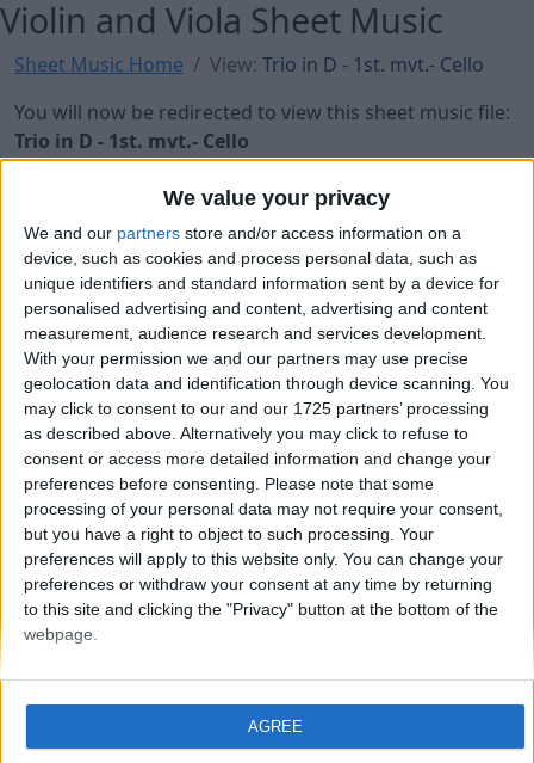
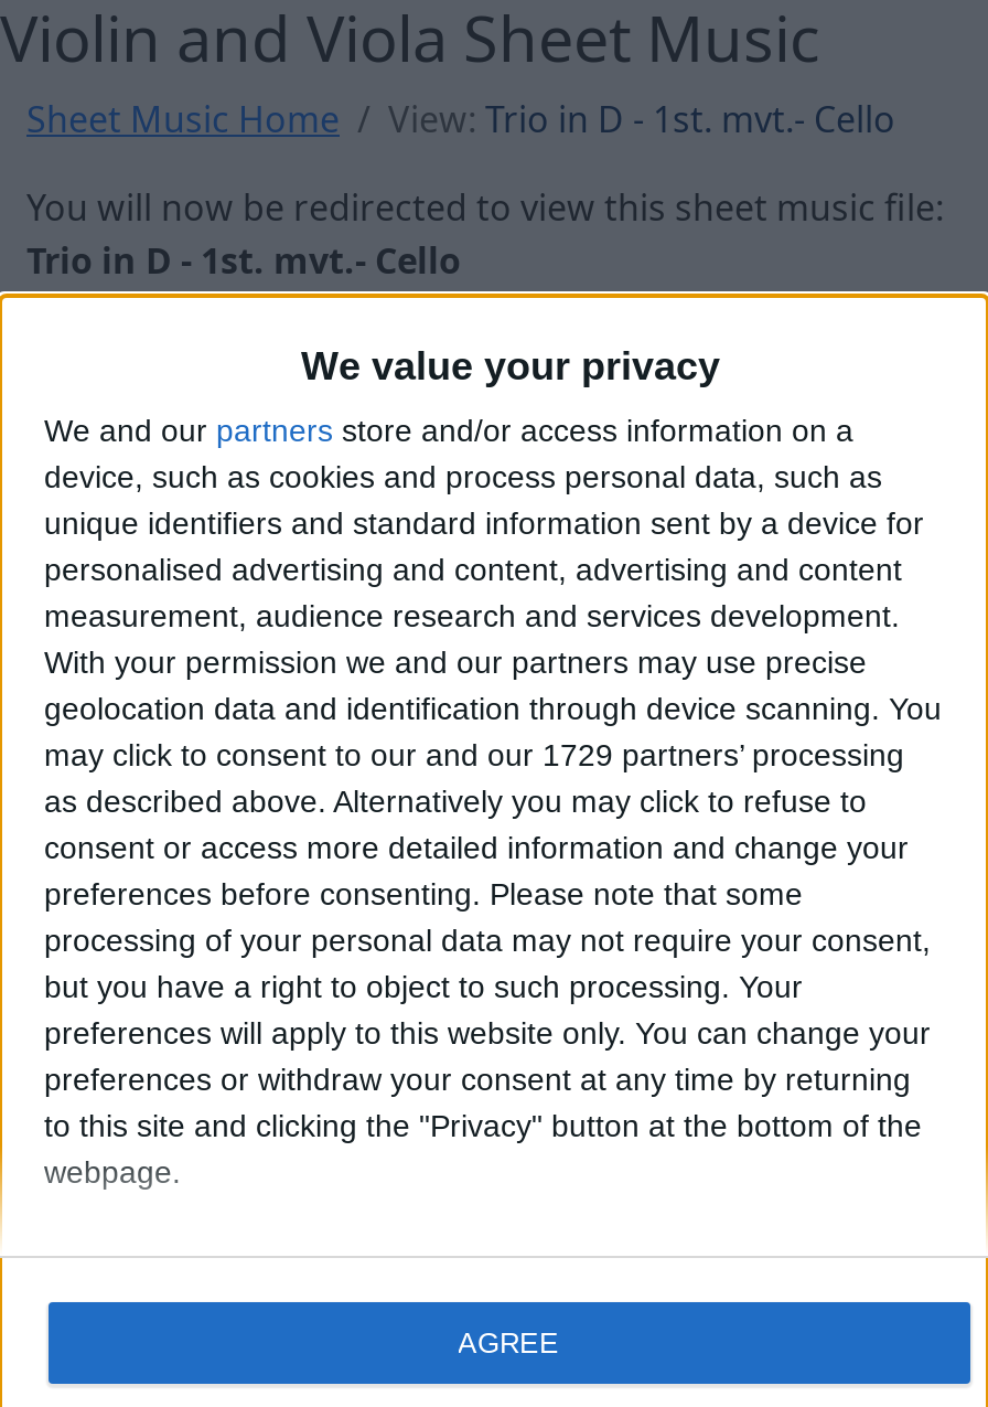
- may click to consent to our and our 1725 partners’ processing
+ may click to consent to our and our 1729 partners’ processing
